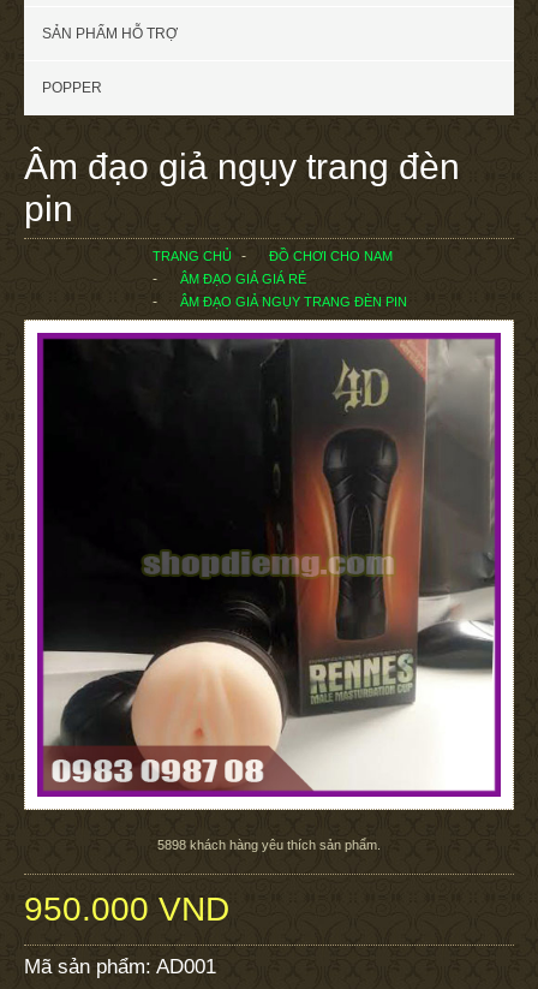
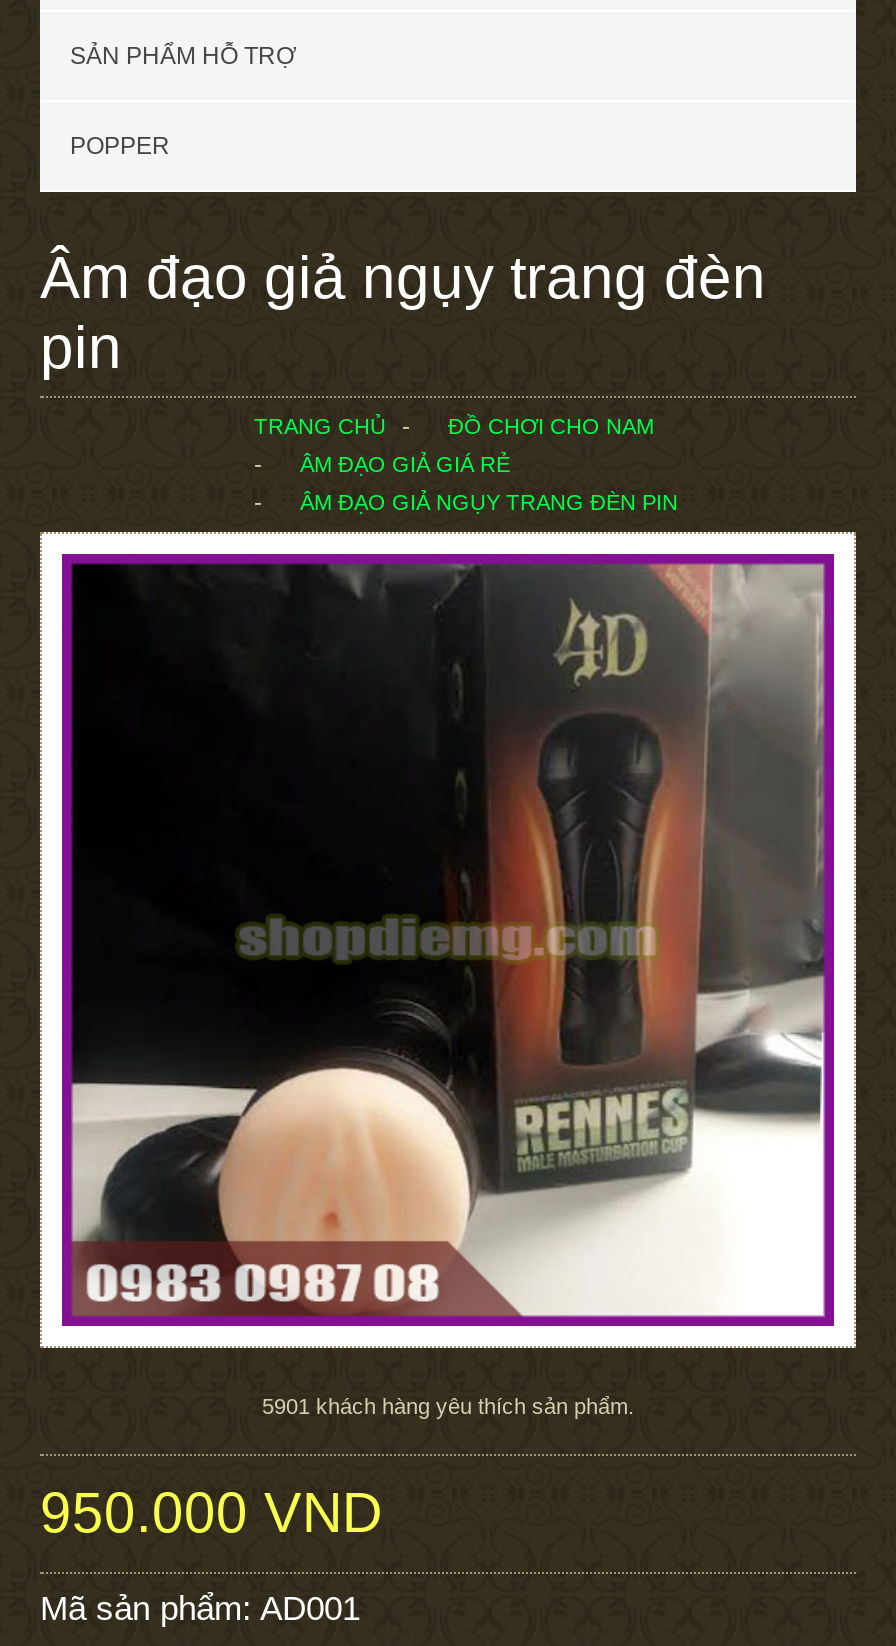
- 5898 khách hàng yêu thích sản phẩm.
+ 5901 khách hàng yêu thích sản phẩm.
